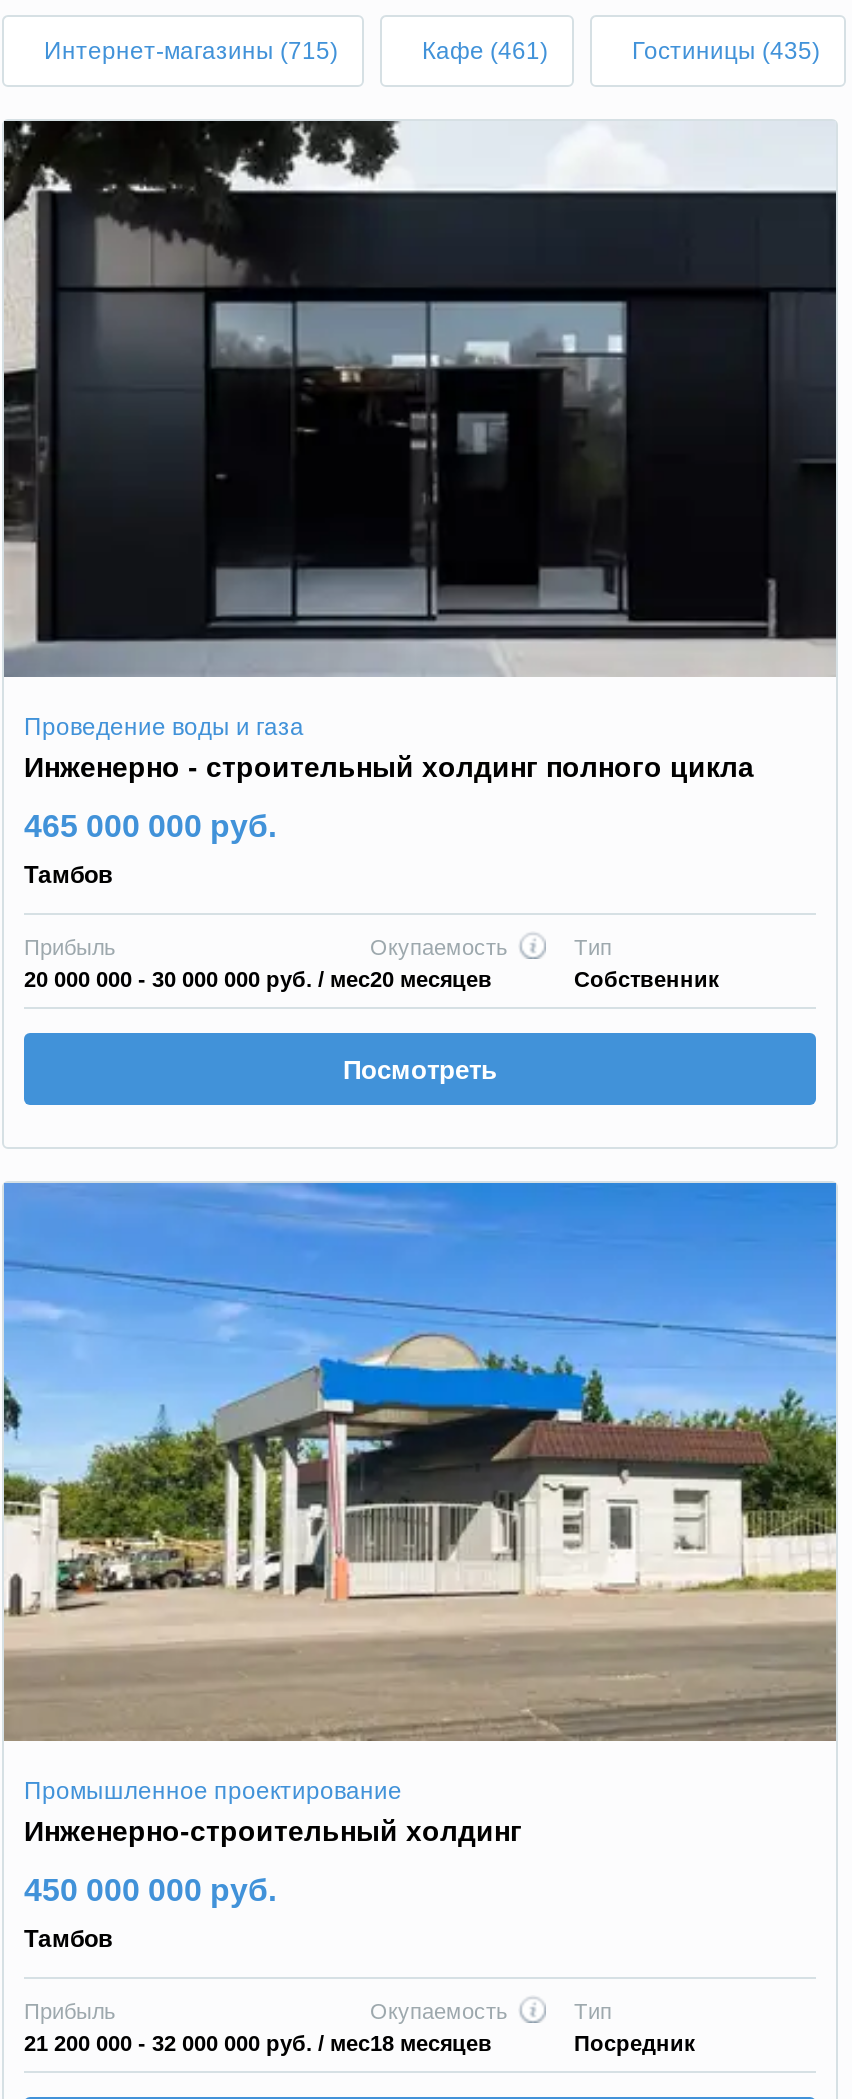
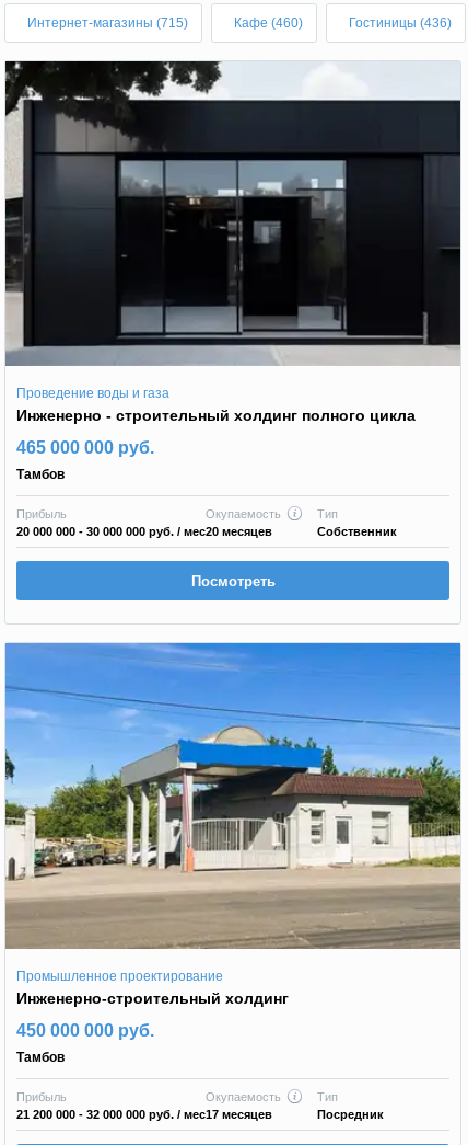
- Кафе (461)
+ Кафе (460)

- Гостиницы (435)
+ Гостиницы (436)

- 21 200 000 - 32 000 000 руб. / мес 18 месяцев
+ 21 200 000 - 32 000 000 руб. / мес 17 месяцев
